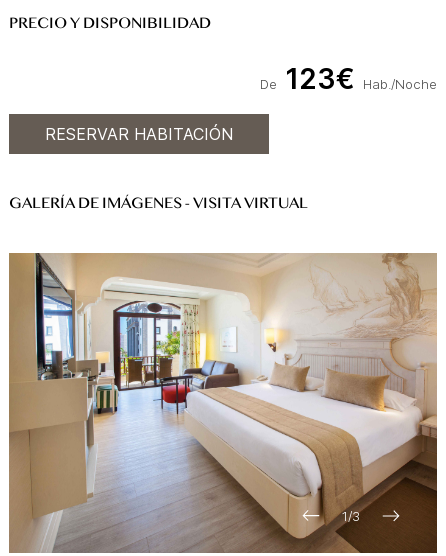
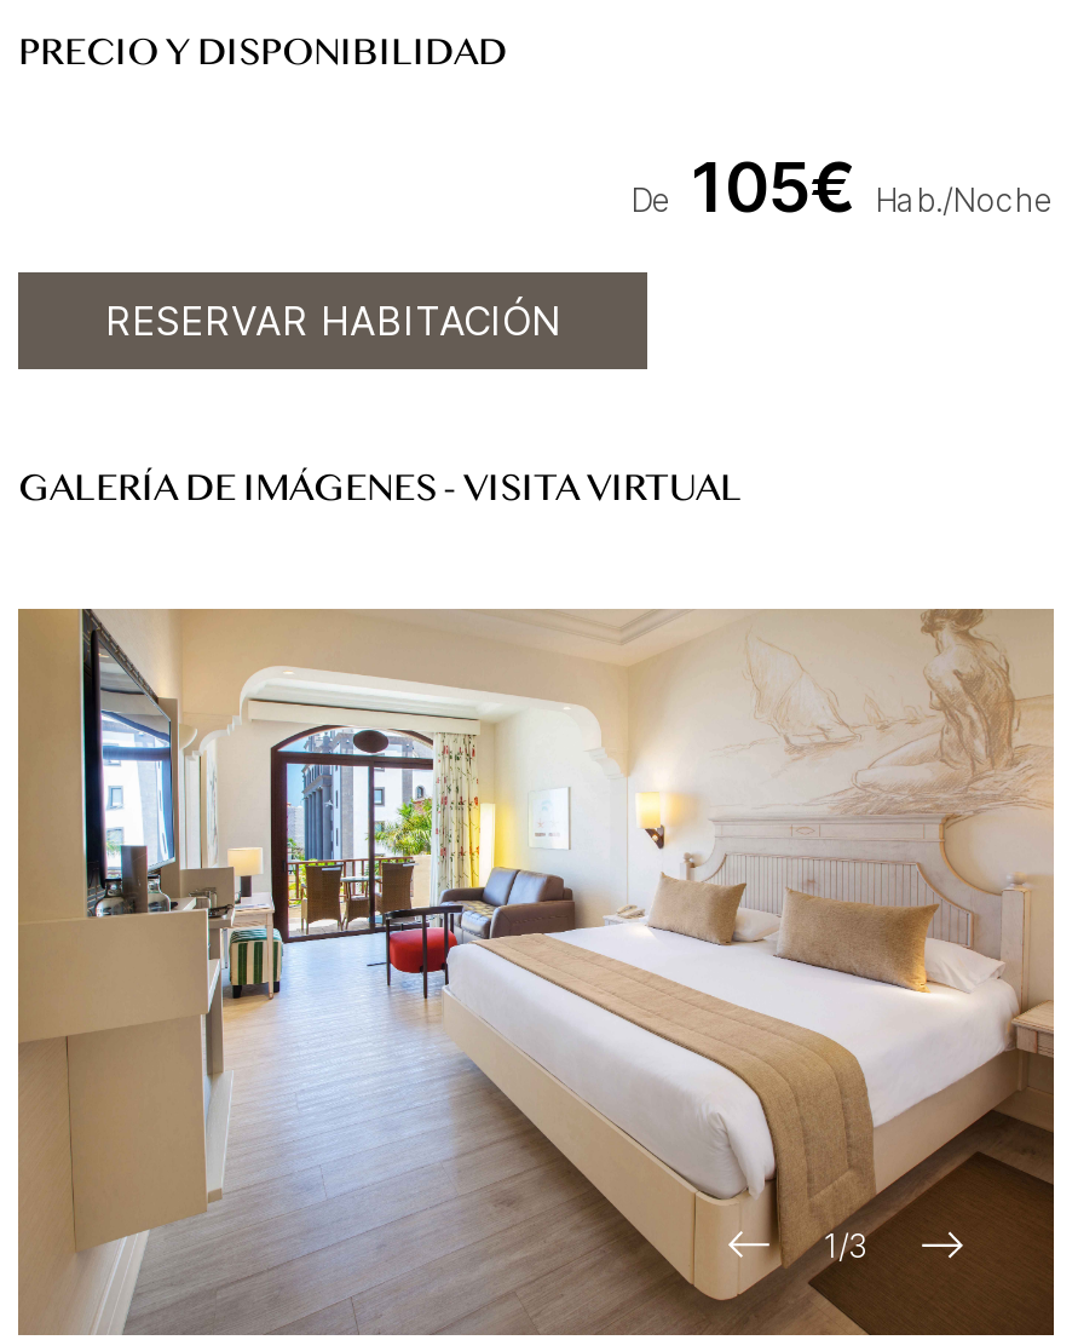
- De 123€ Hab./Noche
+ De 105€ Hab./Noche
